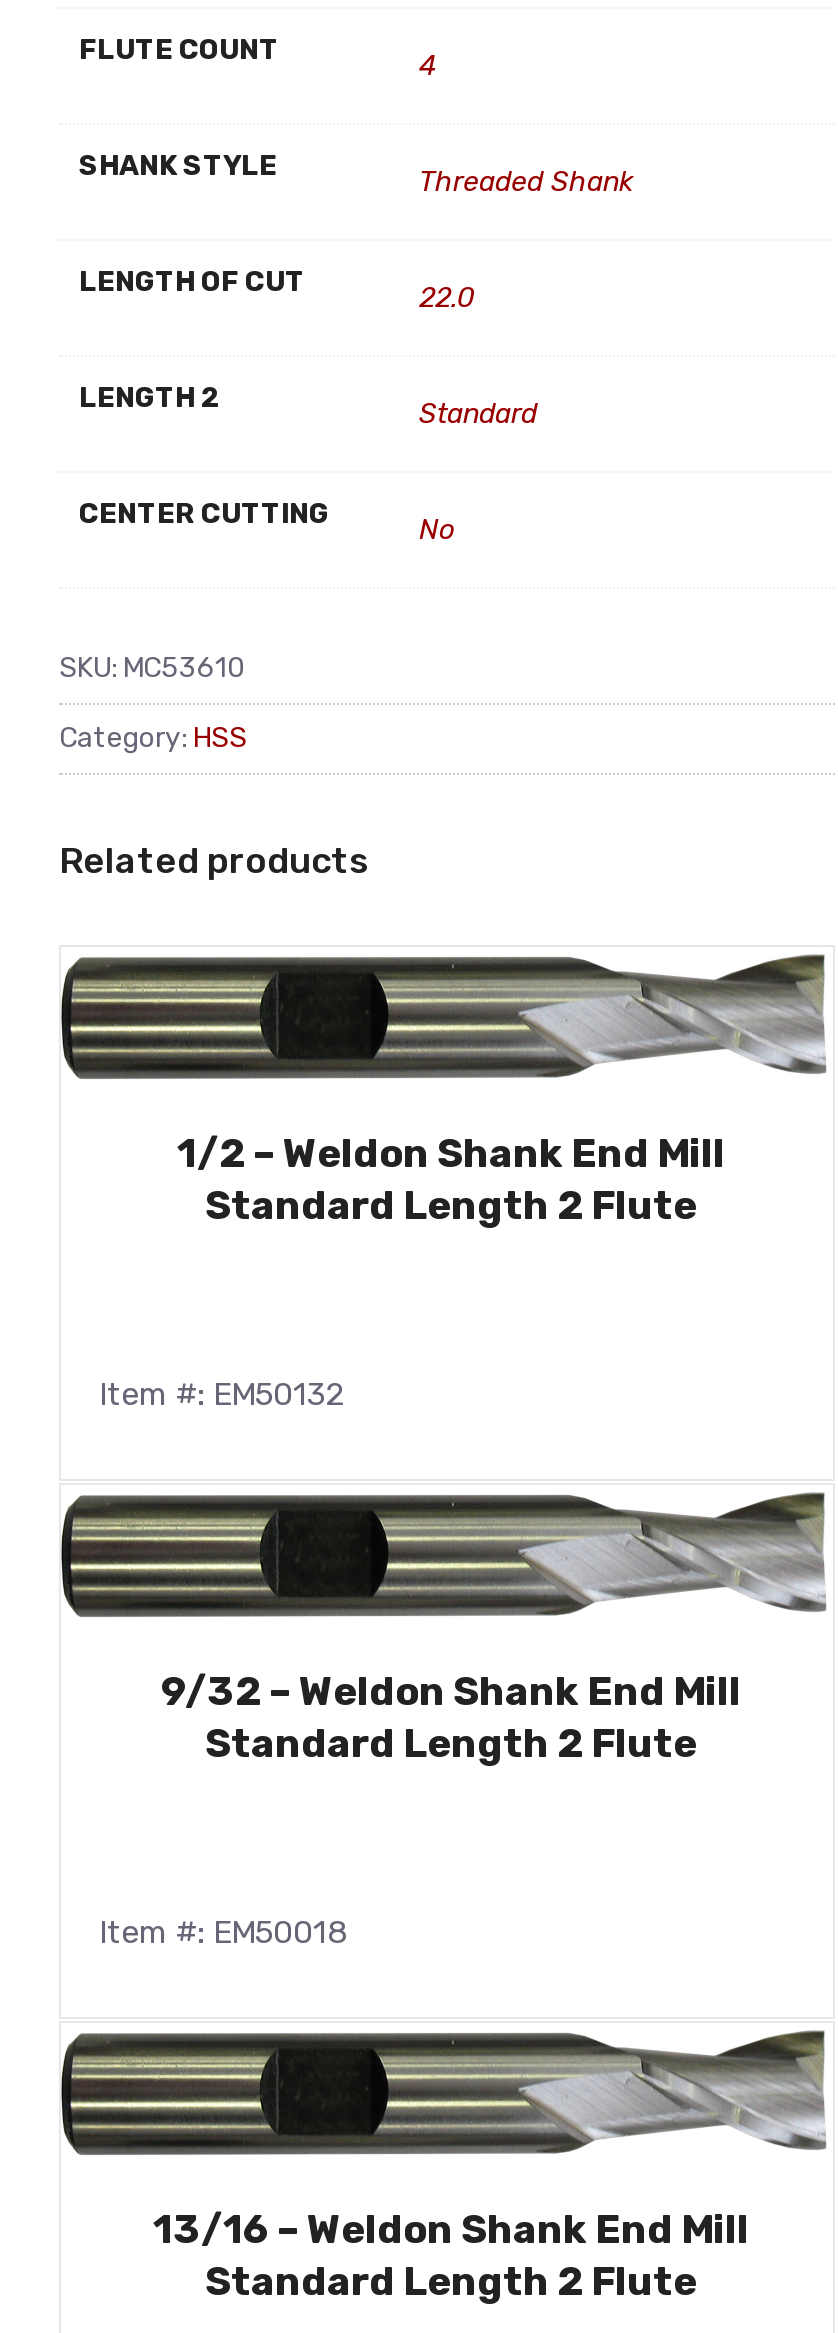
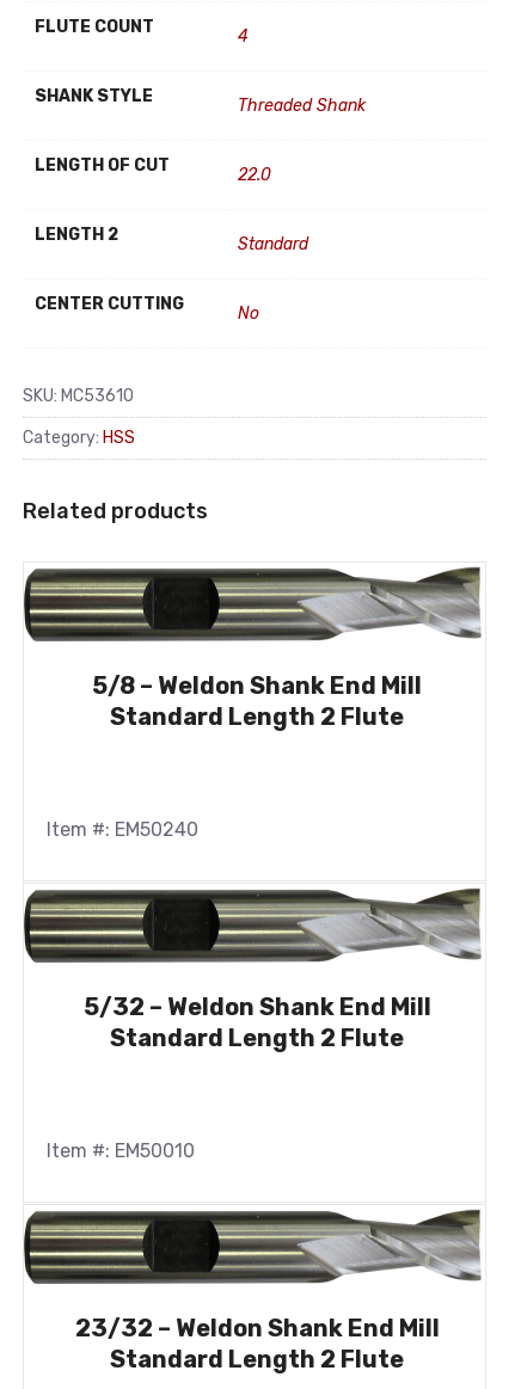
- 1/2 – Weldon Shank End Mill
+ 5/8 – Weldon Shank End Mill

- Item #: EM50132
+ Item #: EM50240

- 9/32 – Weldon Shank End Mill
+ 5/32 – Weldon Shank End Mill

- Item #: EM50018
+ Item #: EM50010

- 13/16 – Weldon Shank End Mill
+ 23/32 – Weldon Shank End Mill
